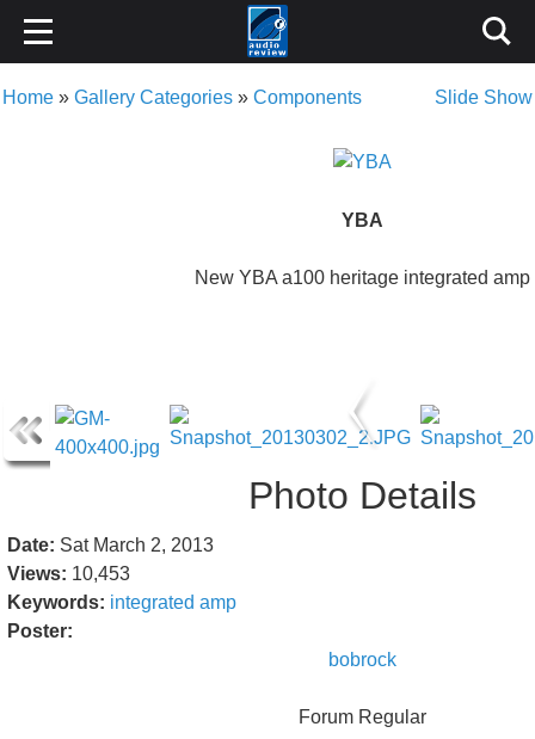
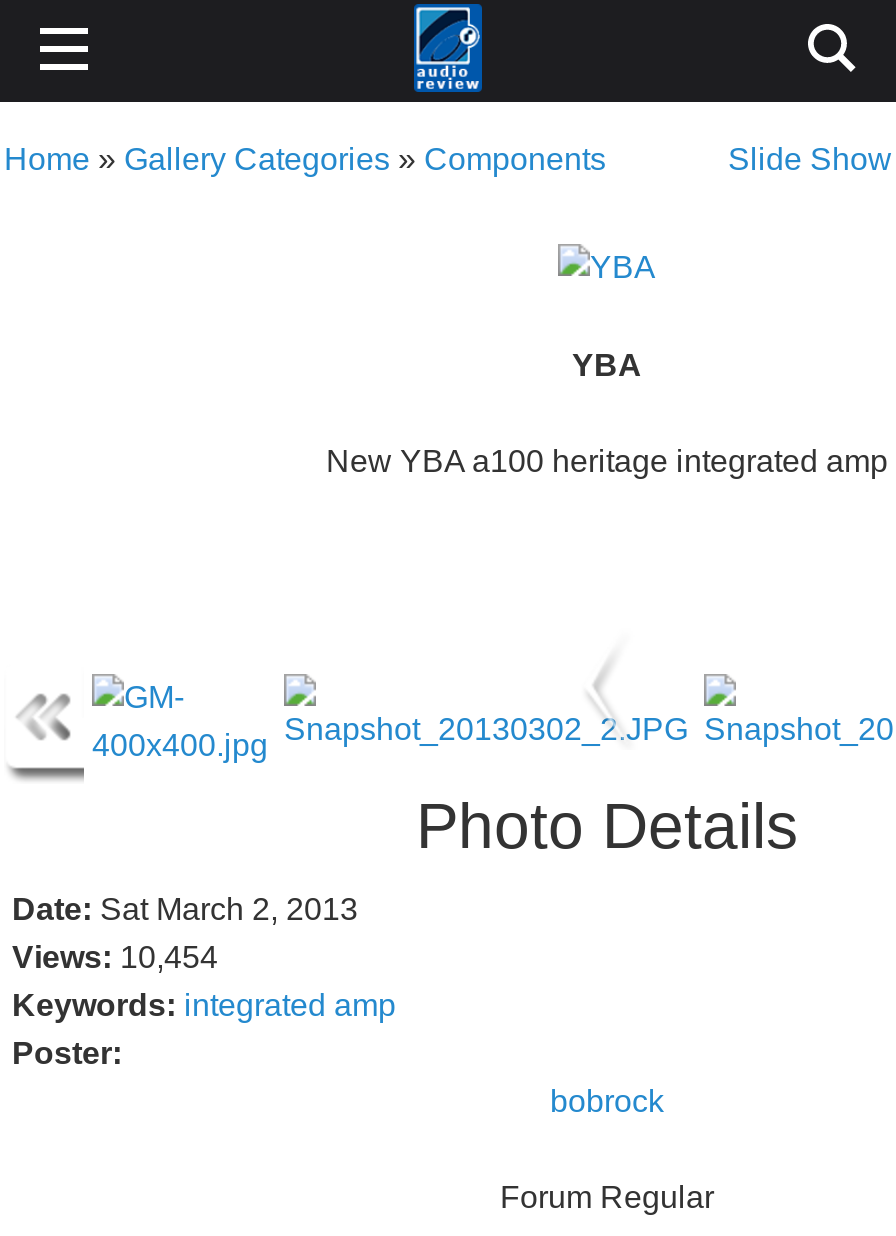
- Views: 10,453
+ Views: 10,454
